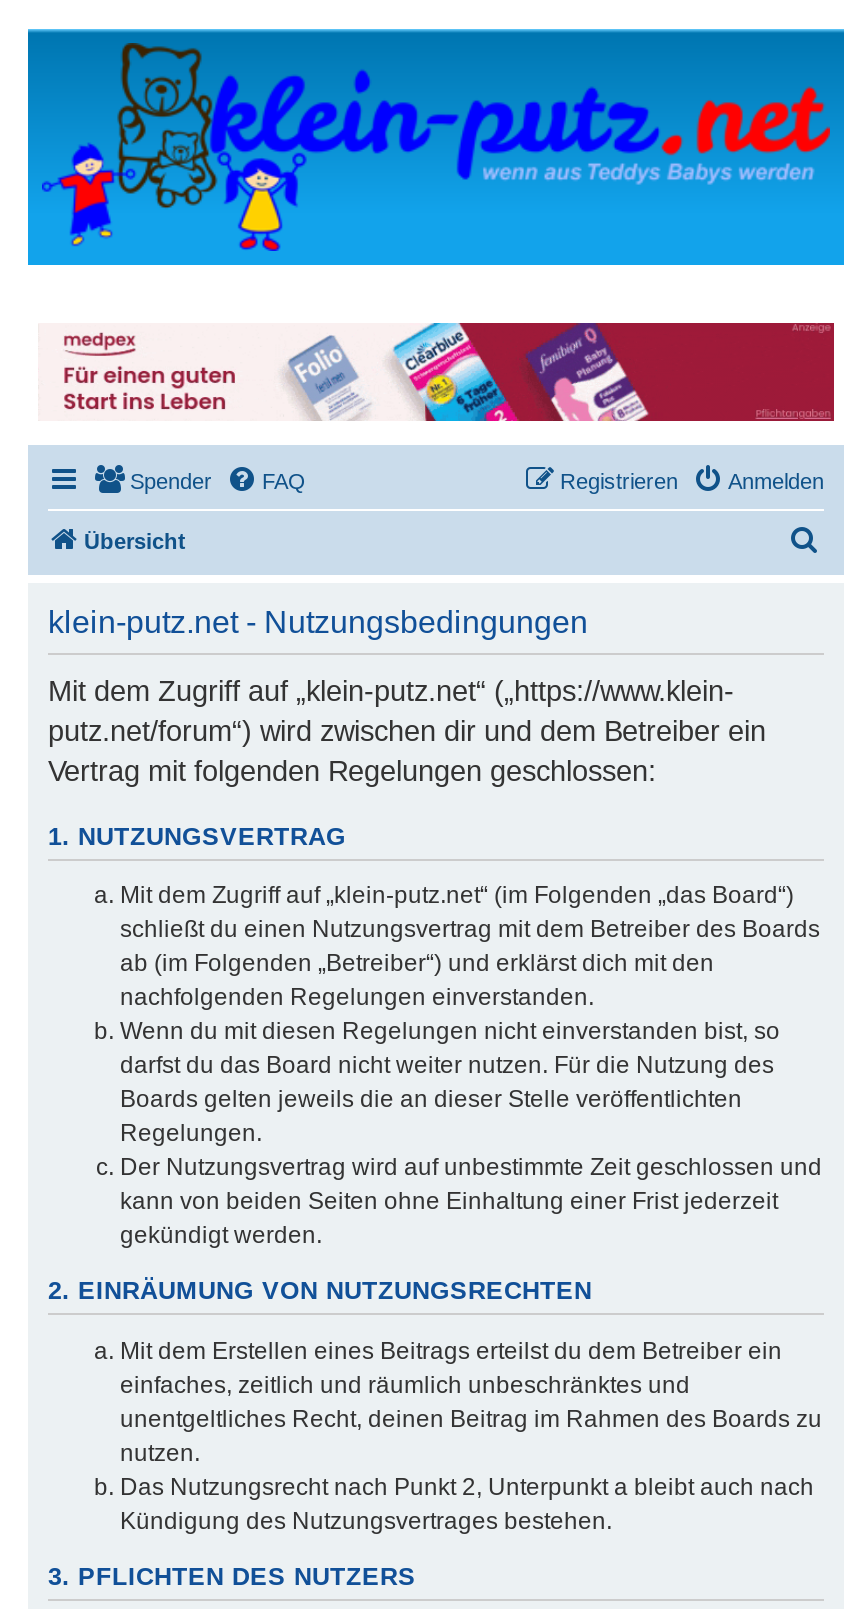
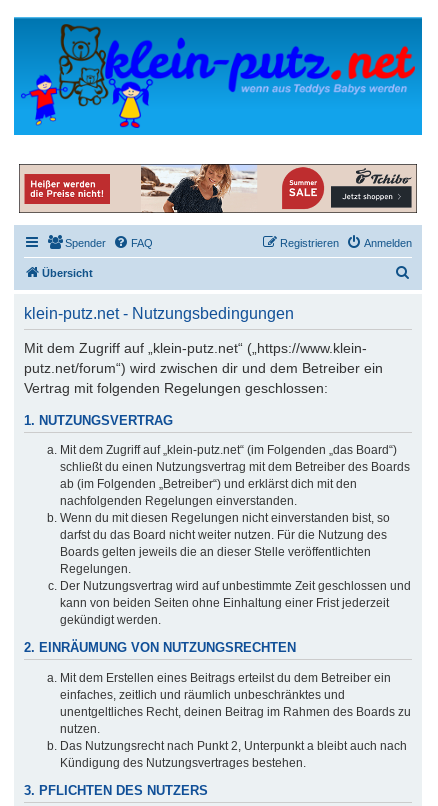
- [image]
+ [image]
